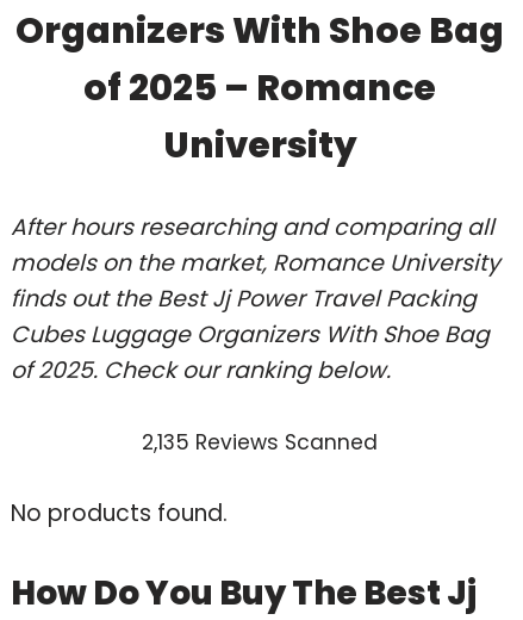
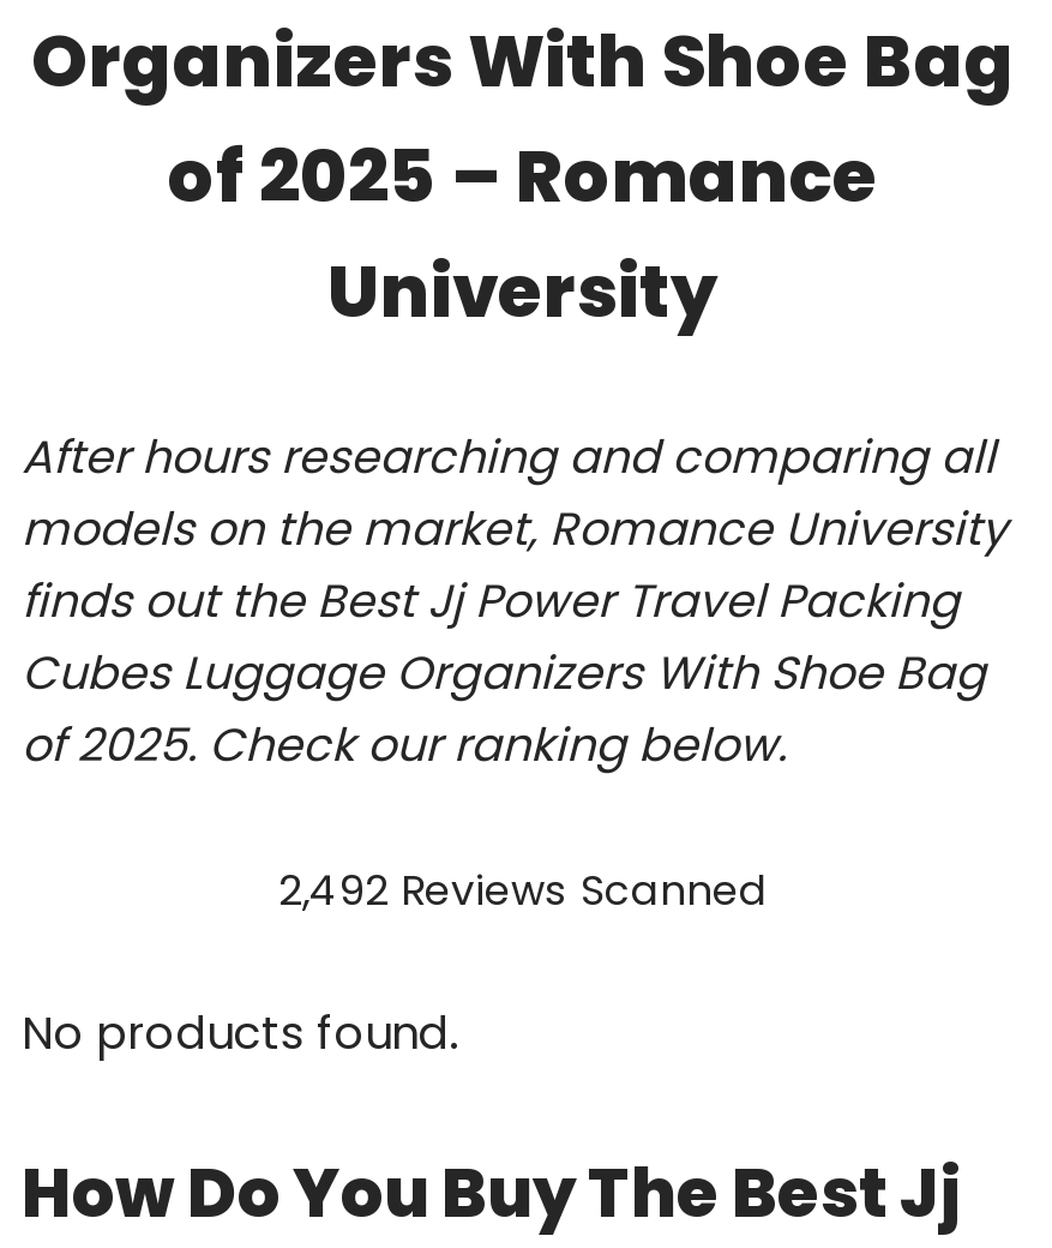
- 2,135 Reviews Scanned
+ 2,492 Reviews Scanned
